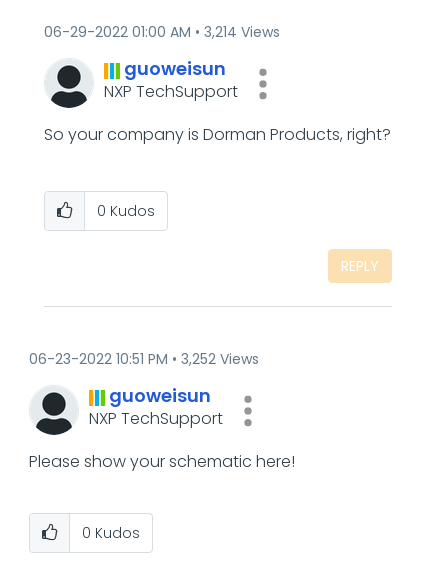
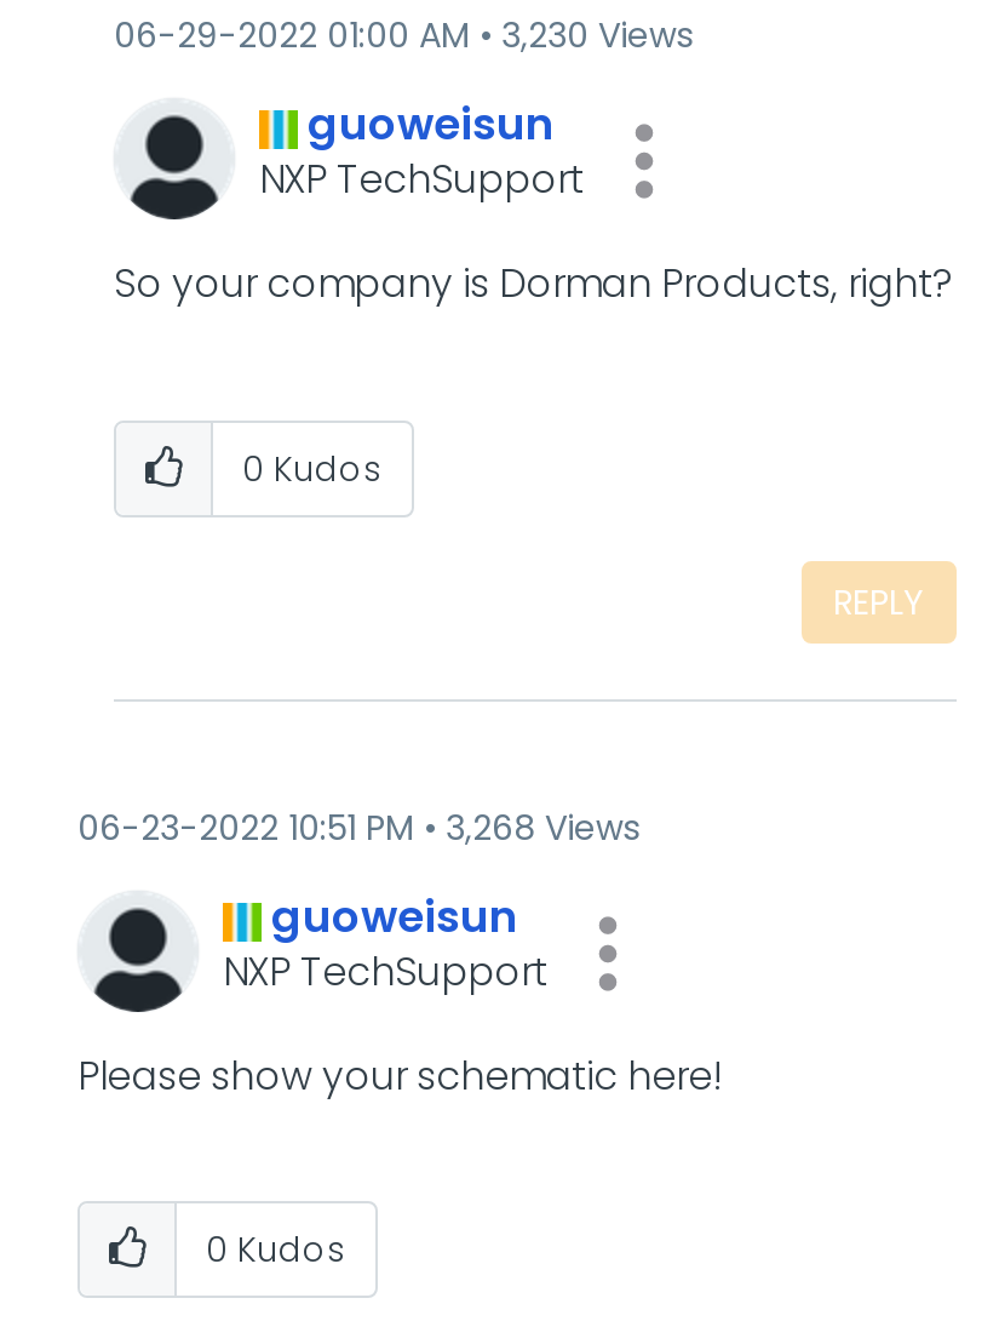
- 06-29-2022 01:00 AM 3,214 Views
+ 06-29-2022 01:00 AM 3,230 Views

- 06-23-2022 10:51 PM 3,252 Views
+ 06-23-2022 10:51 PM 3,268 Views
